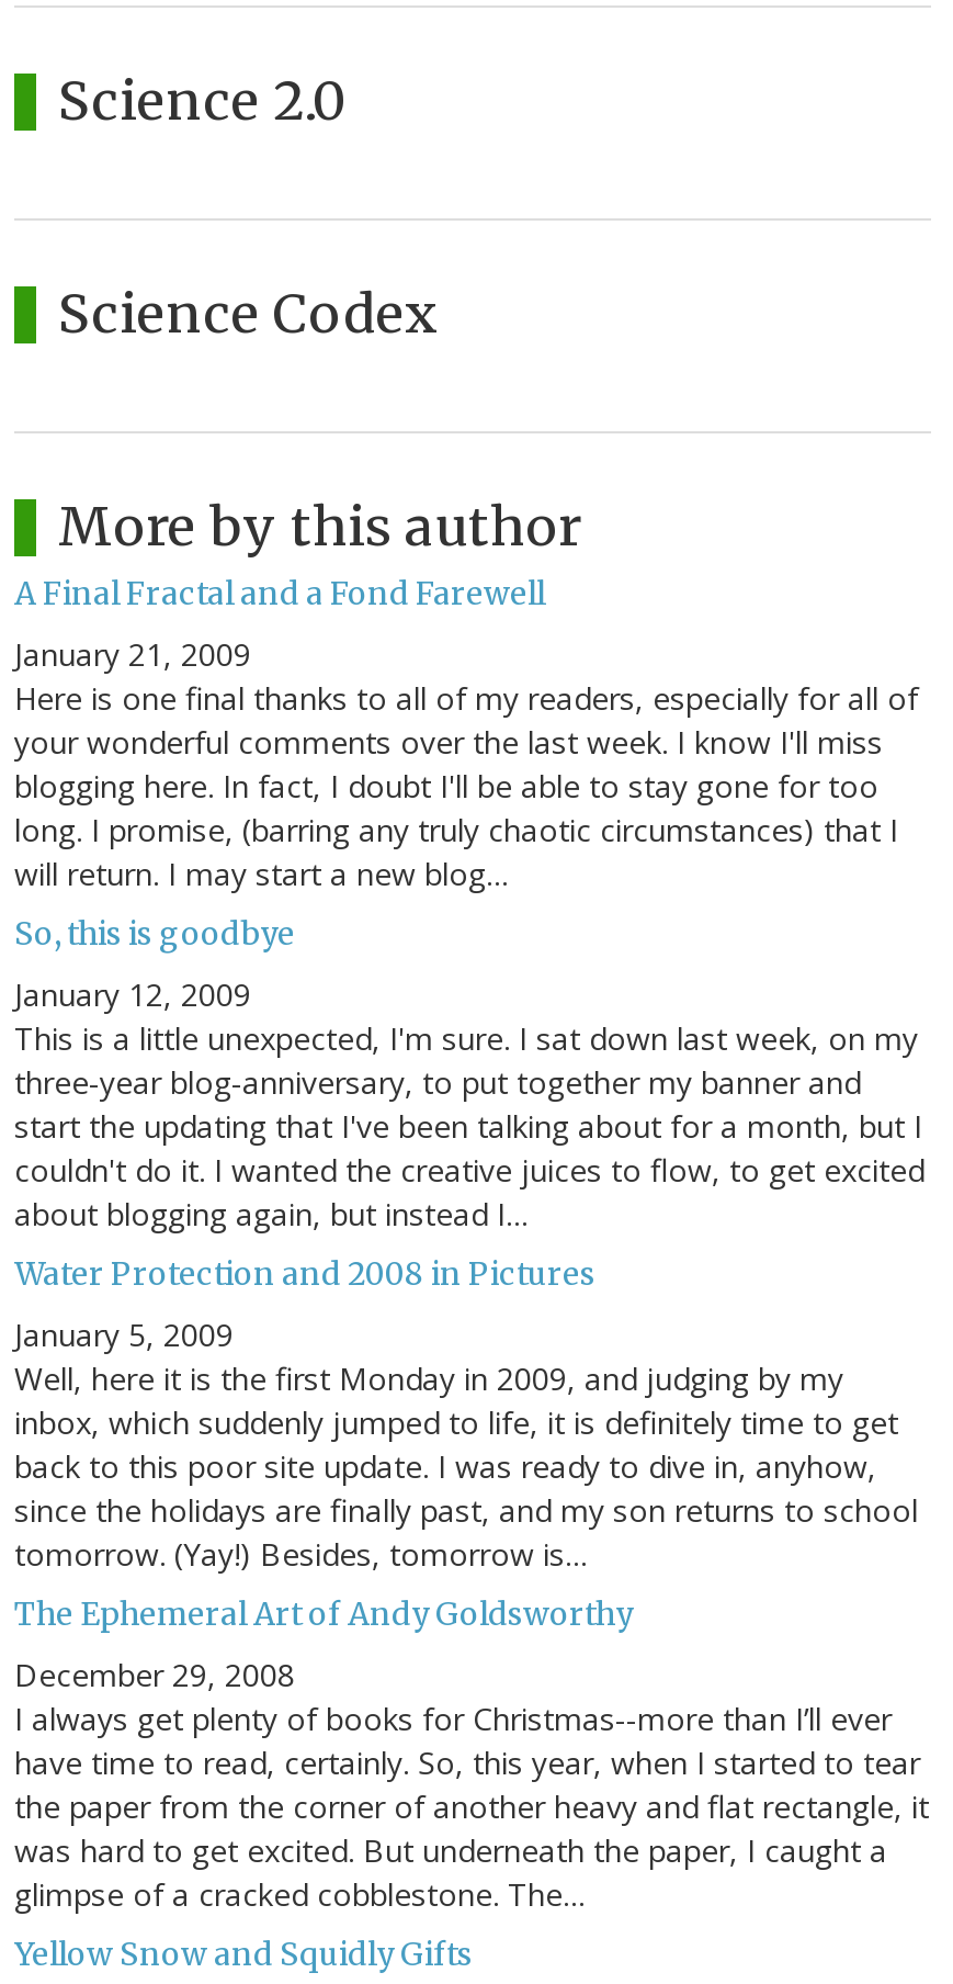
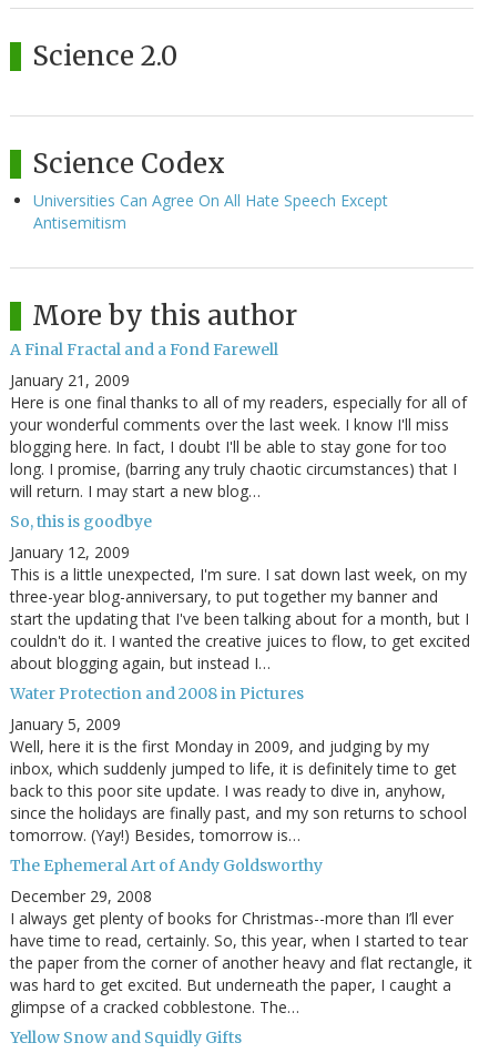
+ Universities Can Agree On All Hate Speech Except
+ Antisemitism
